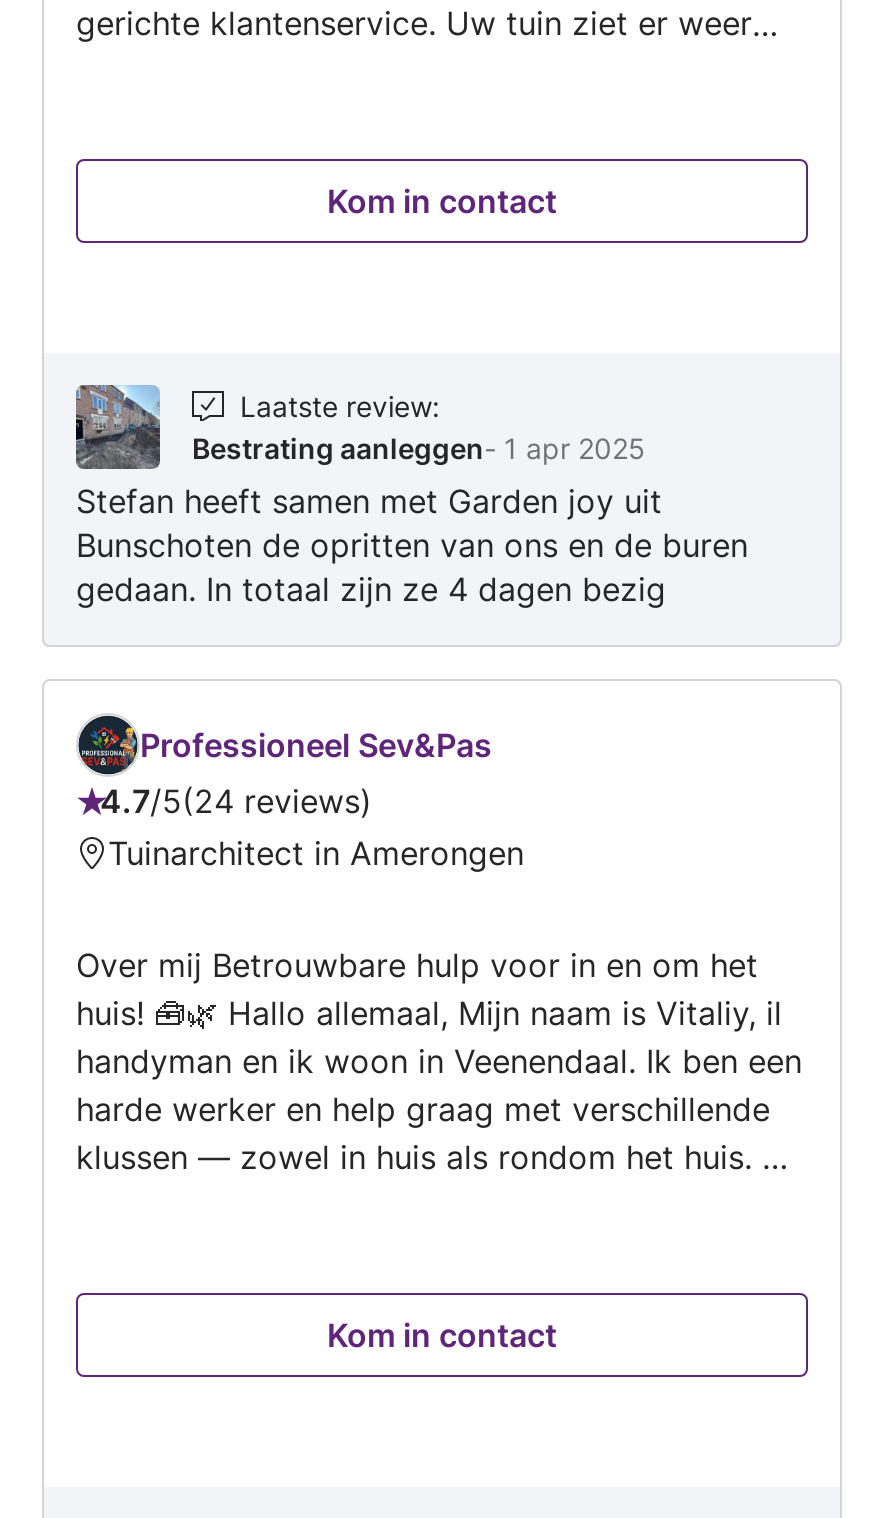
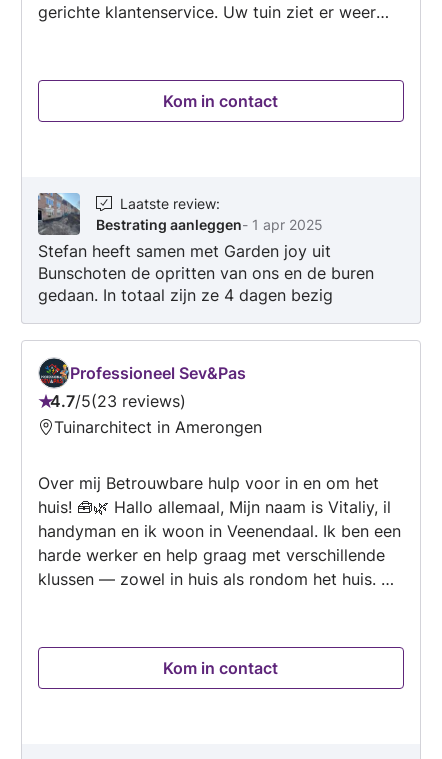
- 4.7/5 24 reviews
+ 4.7/5 23 reviews
